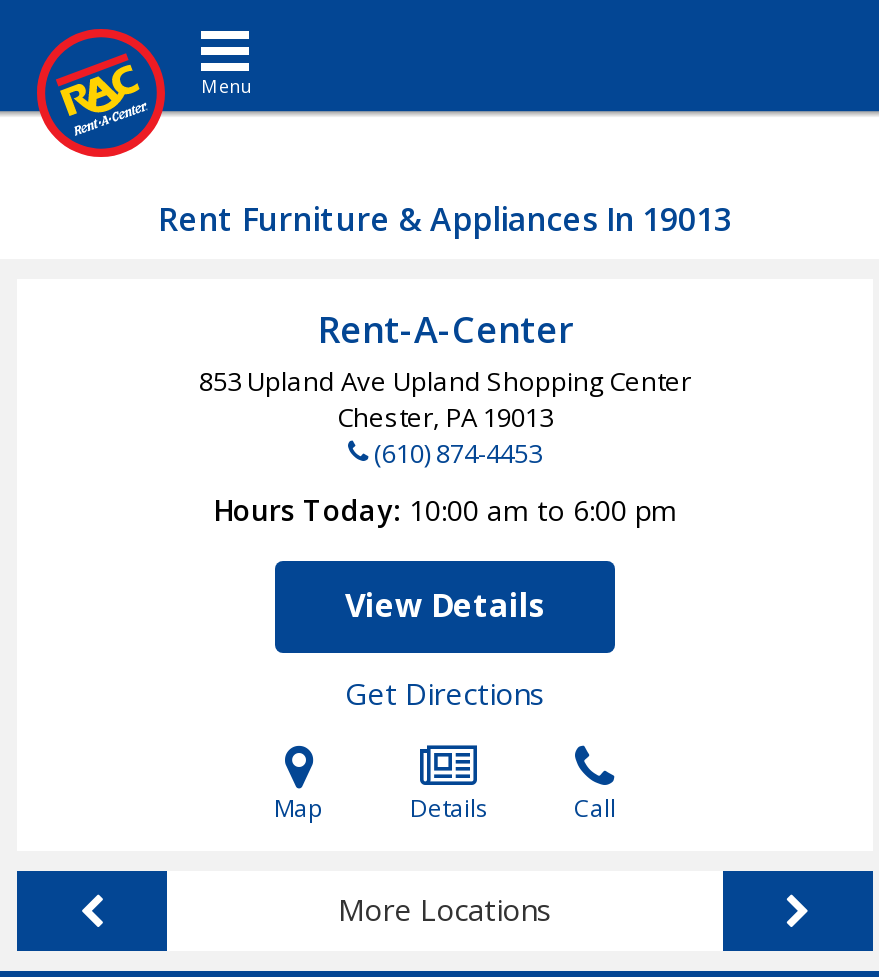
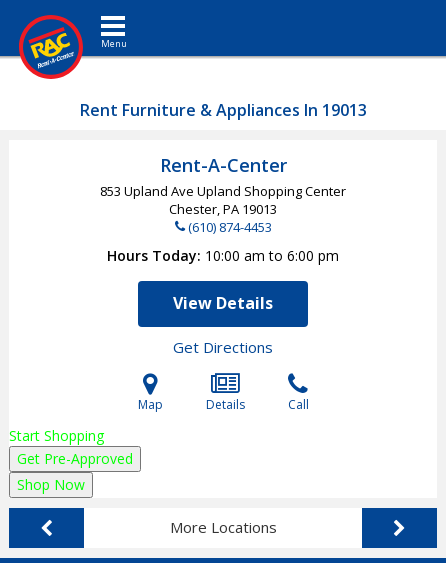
+ Start Shopping
+ Get Pre-Approved
+ Shop Now
